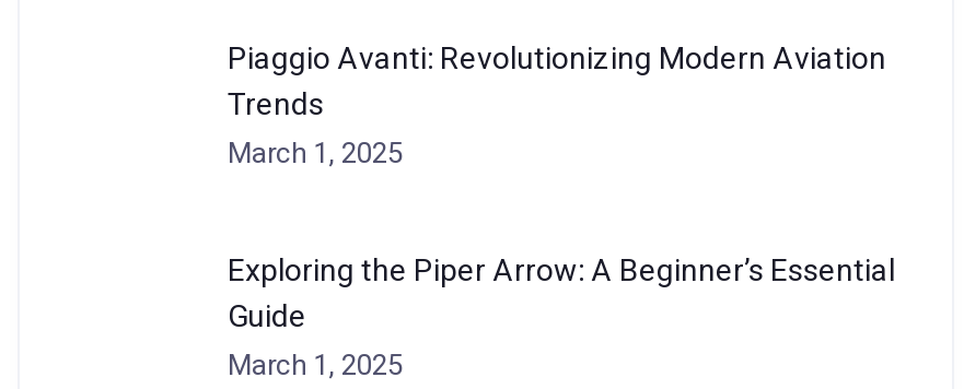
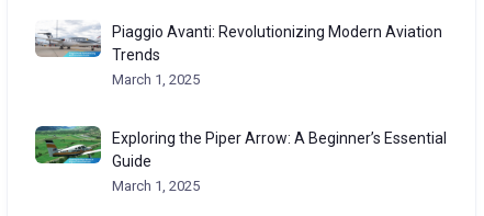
+ [image]

+ [image]
